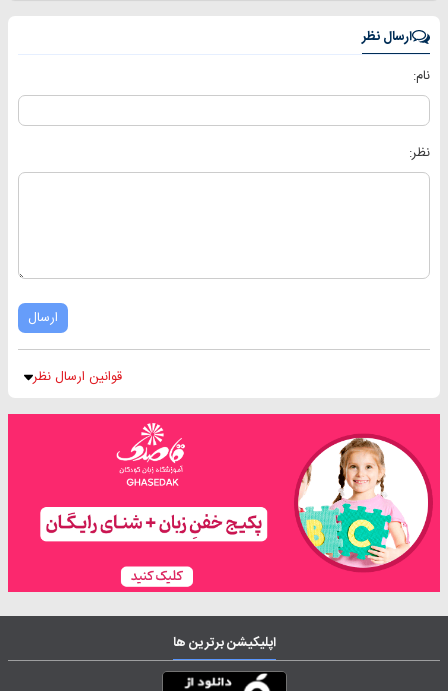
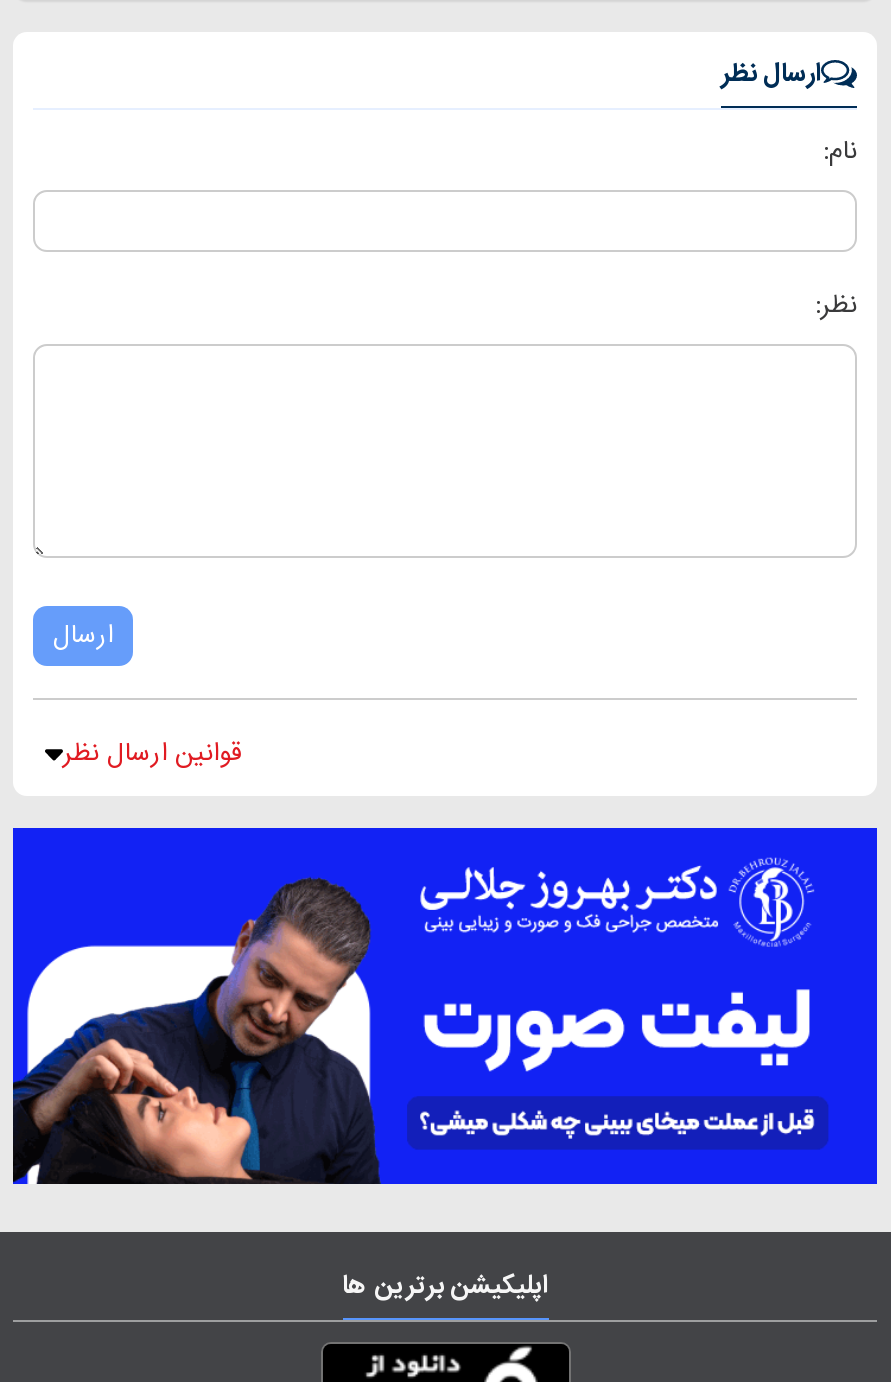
- [image]
+ [image]
